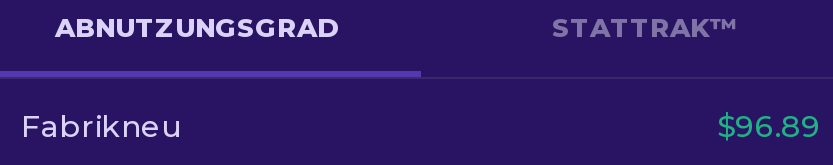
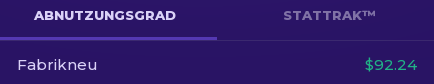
- $96.89
+ $92.24
